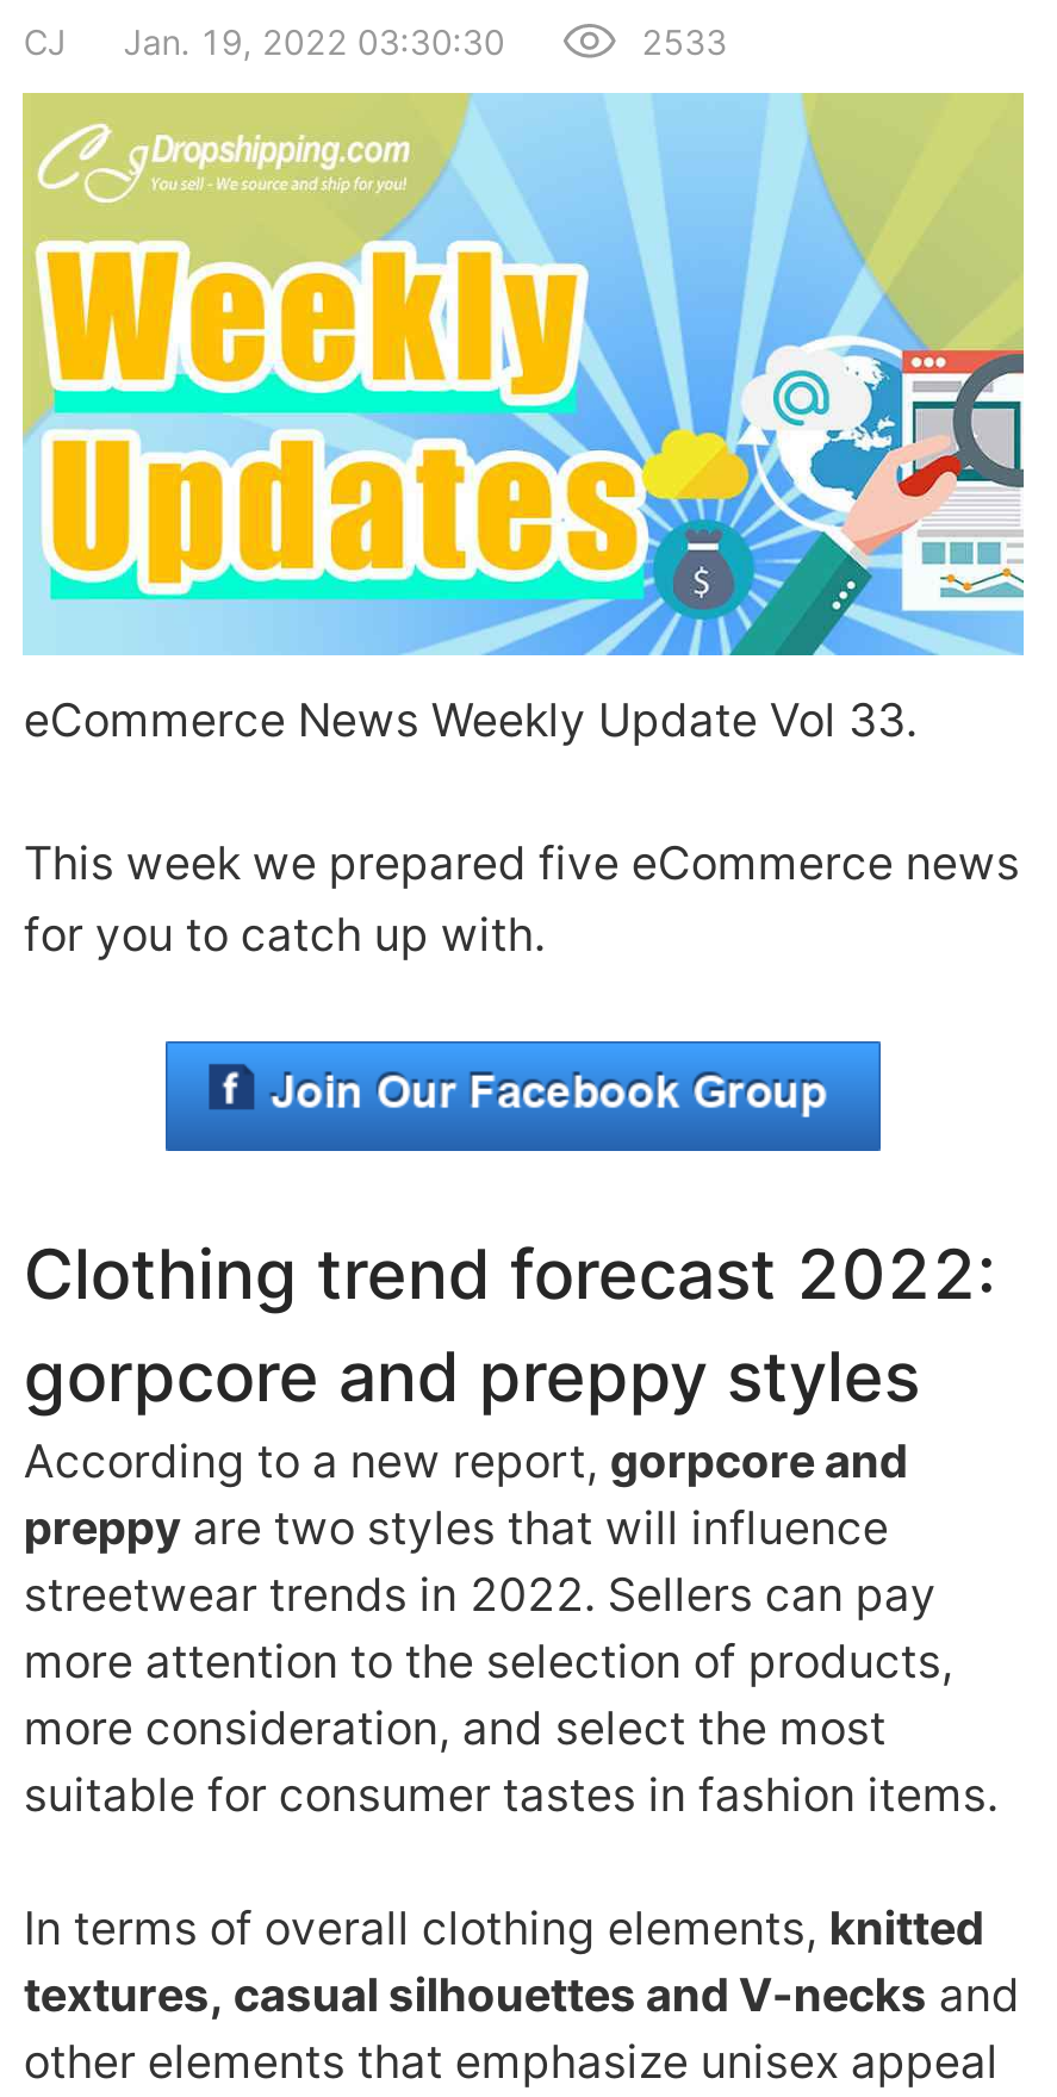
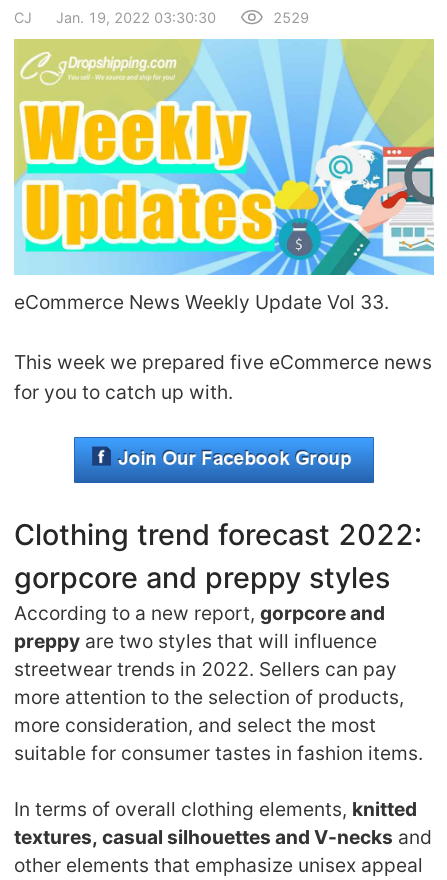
- 2533
+ 2529
